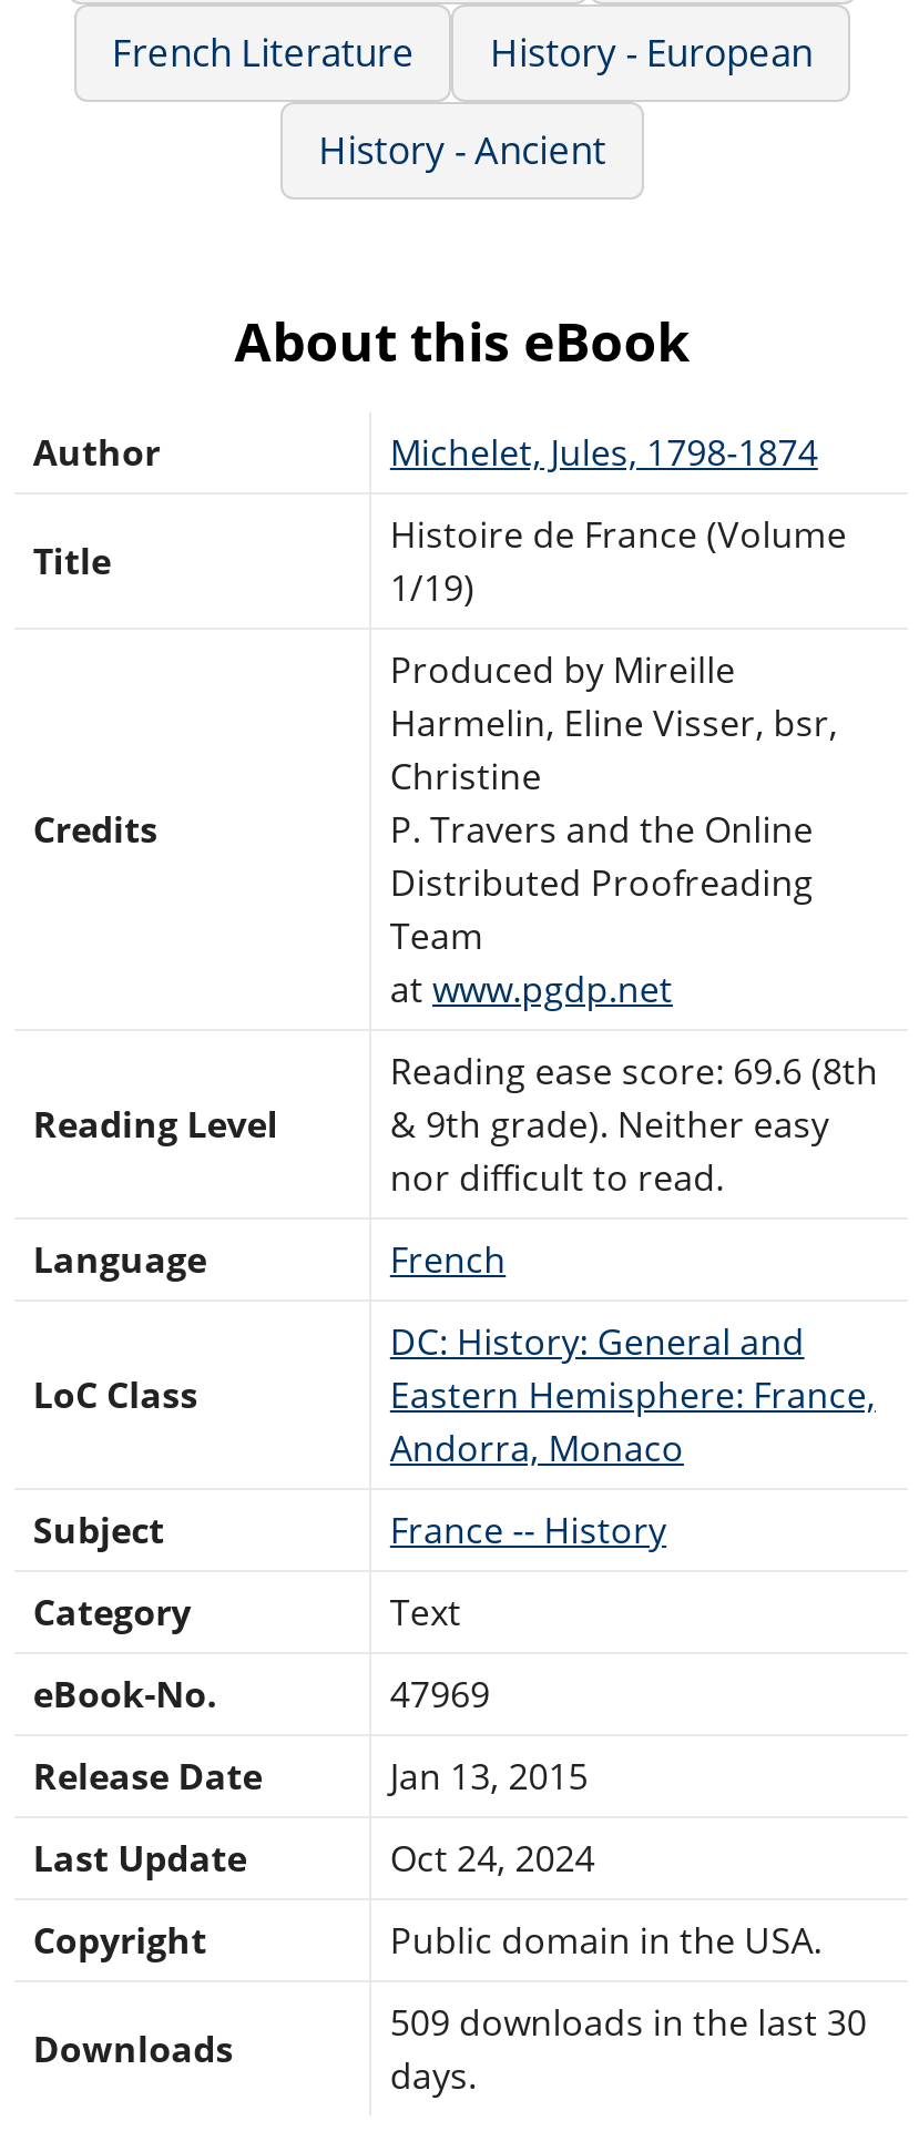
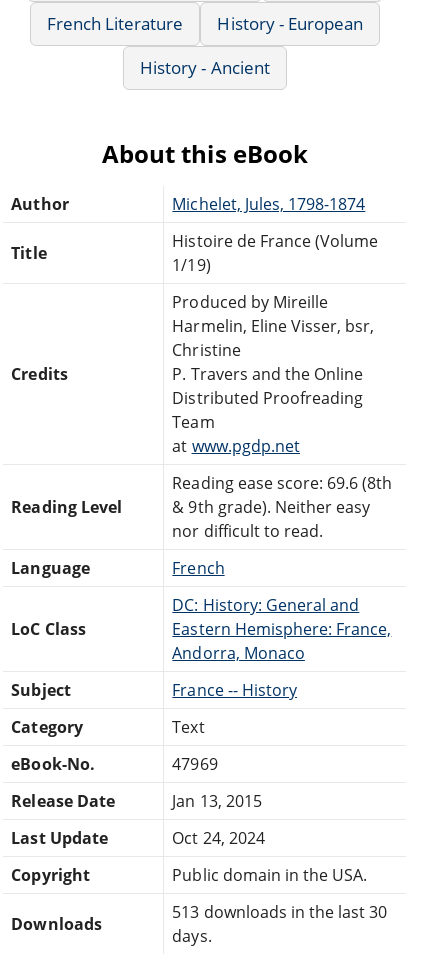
- 509 downloads in the last 30
+ 513 downloads in the last 30
